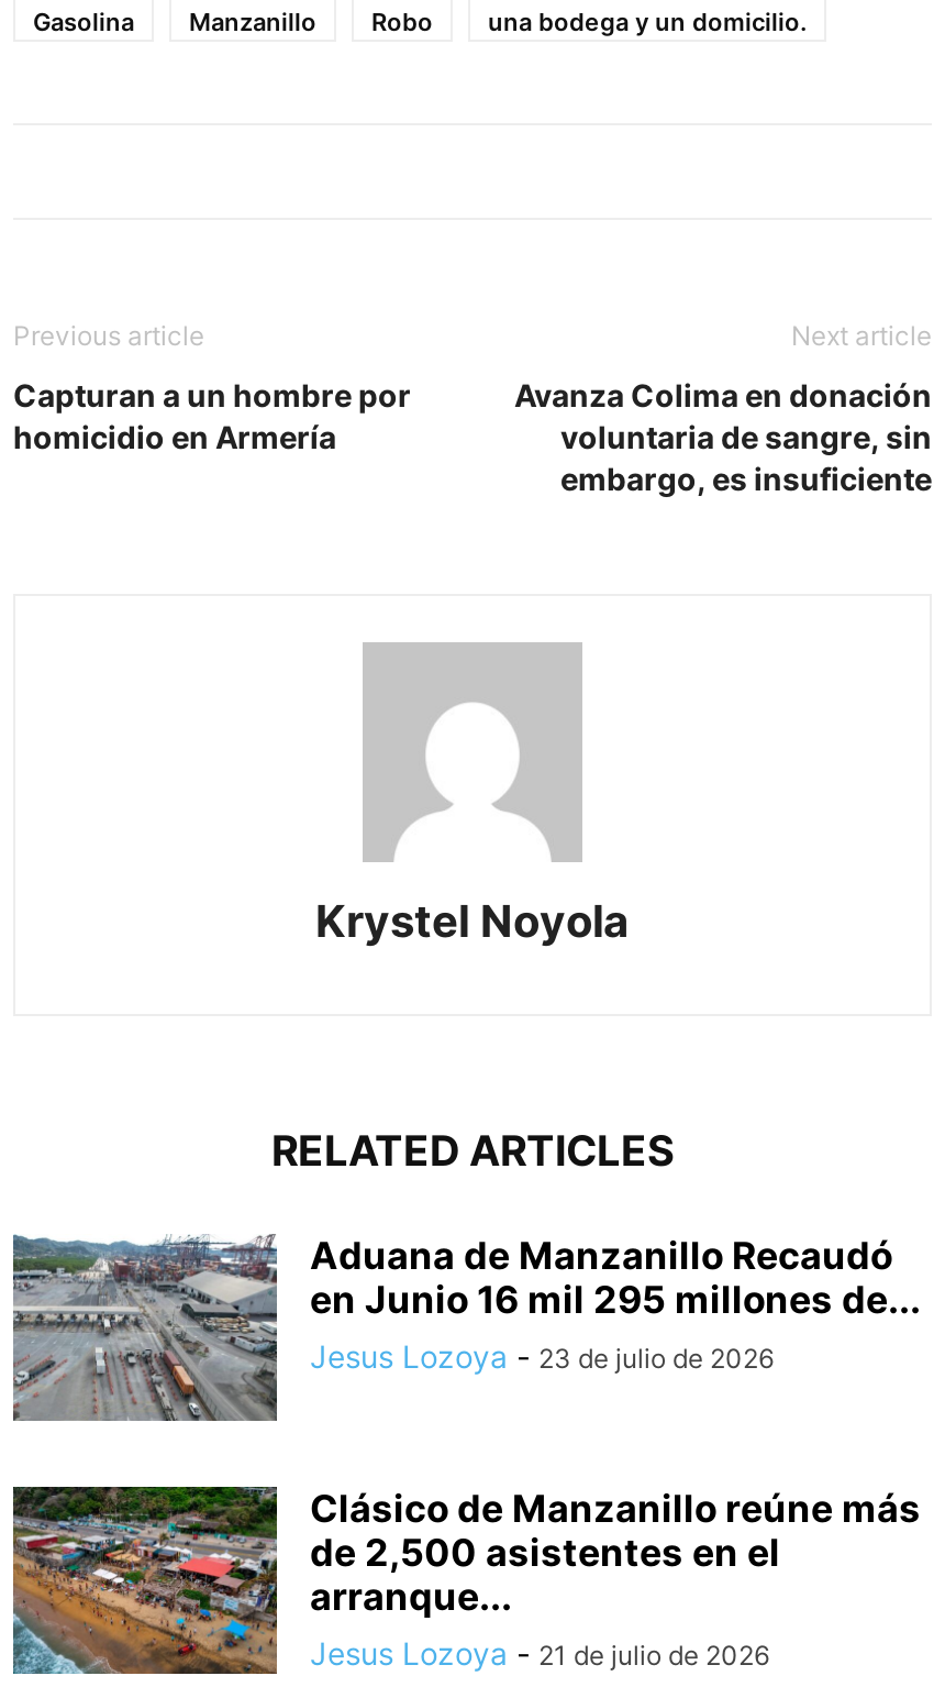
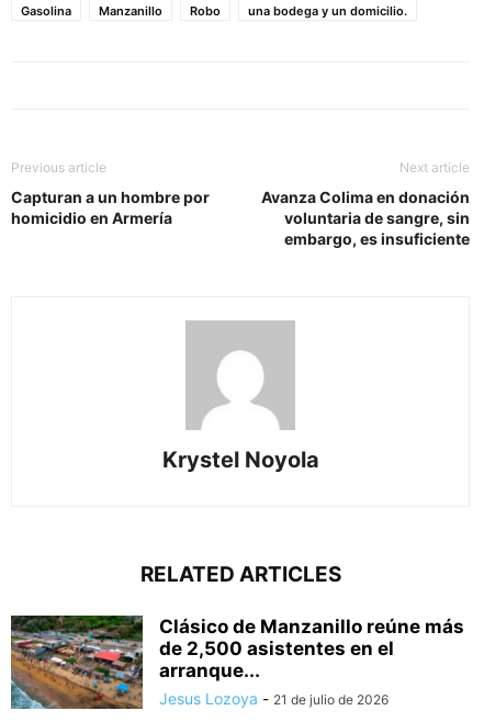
- [image]
- Aduana de Manzanillo Recaudó
- en Junio 16 mil 295 millones de...
- Jesus Lozoya - 23 de julio de 2026
